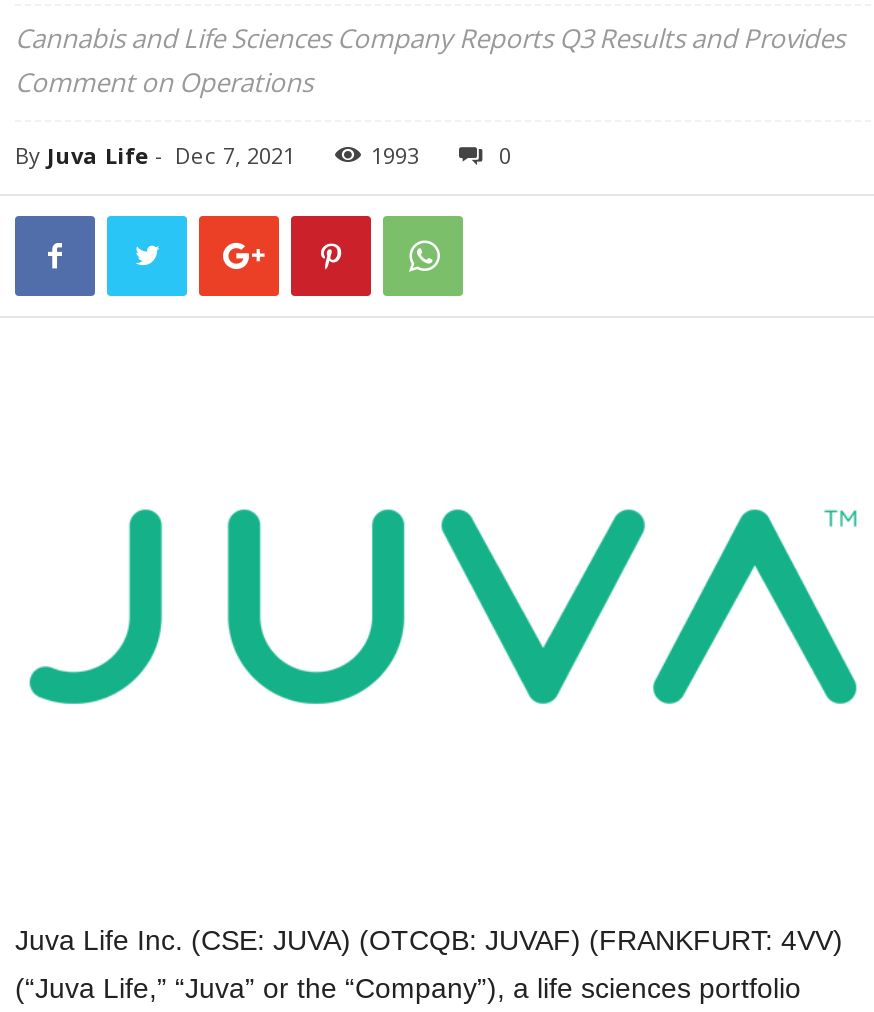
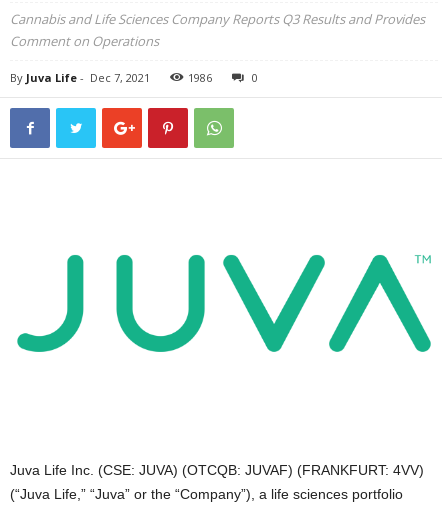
- 1993
+ 1986
